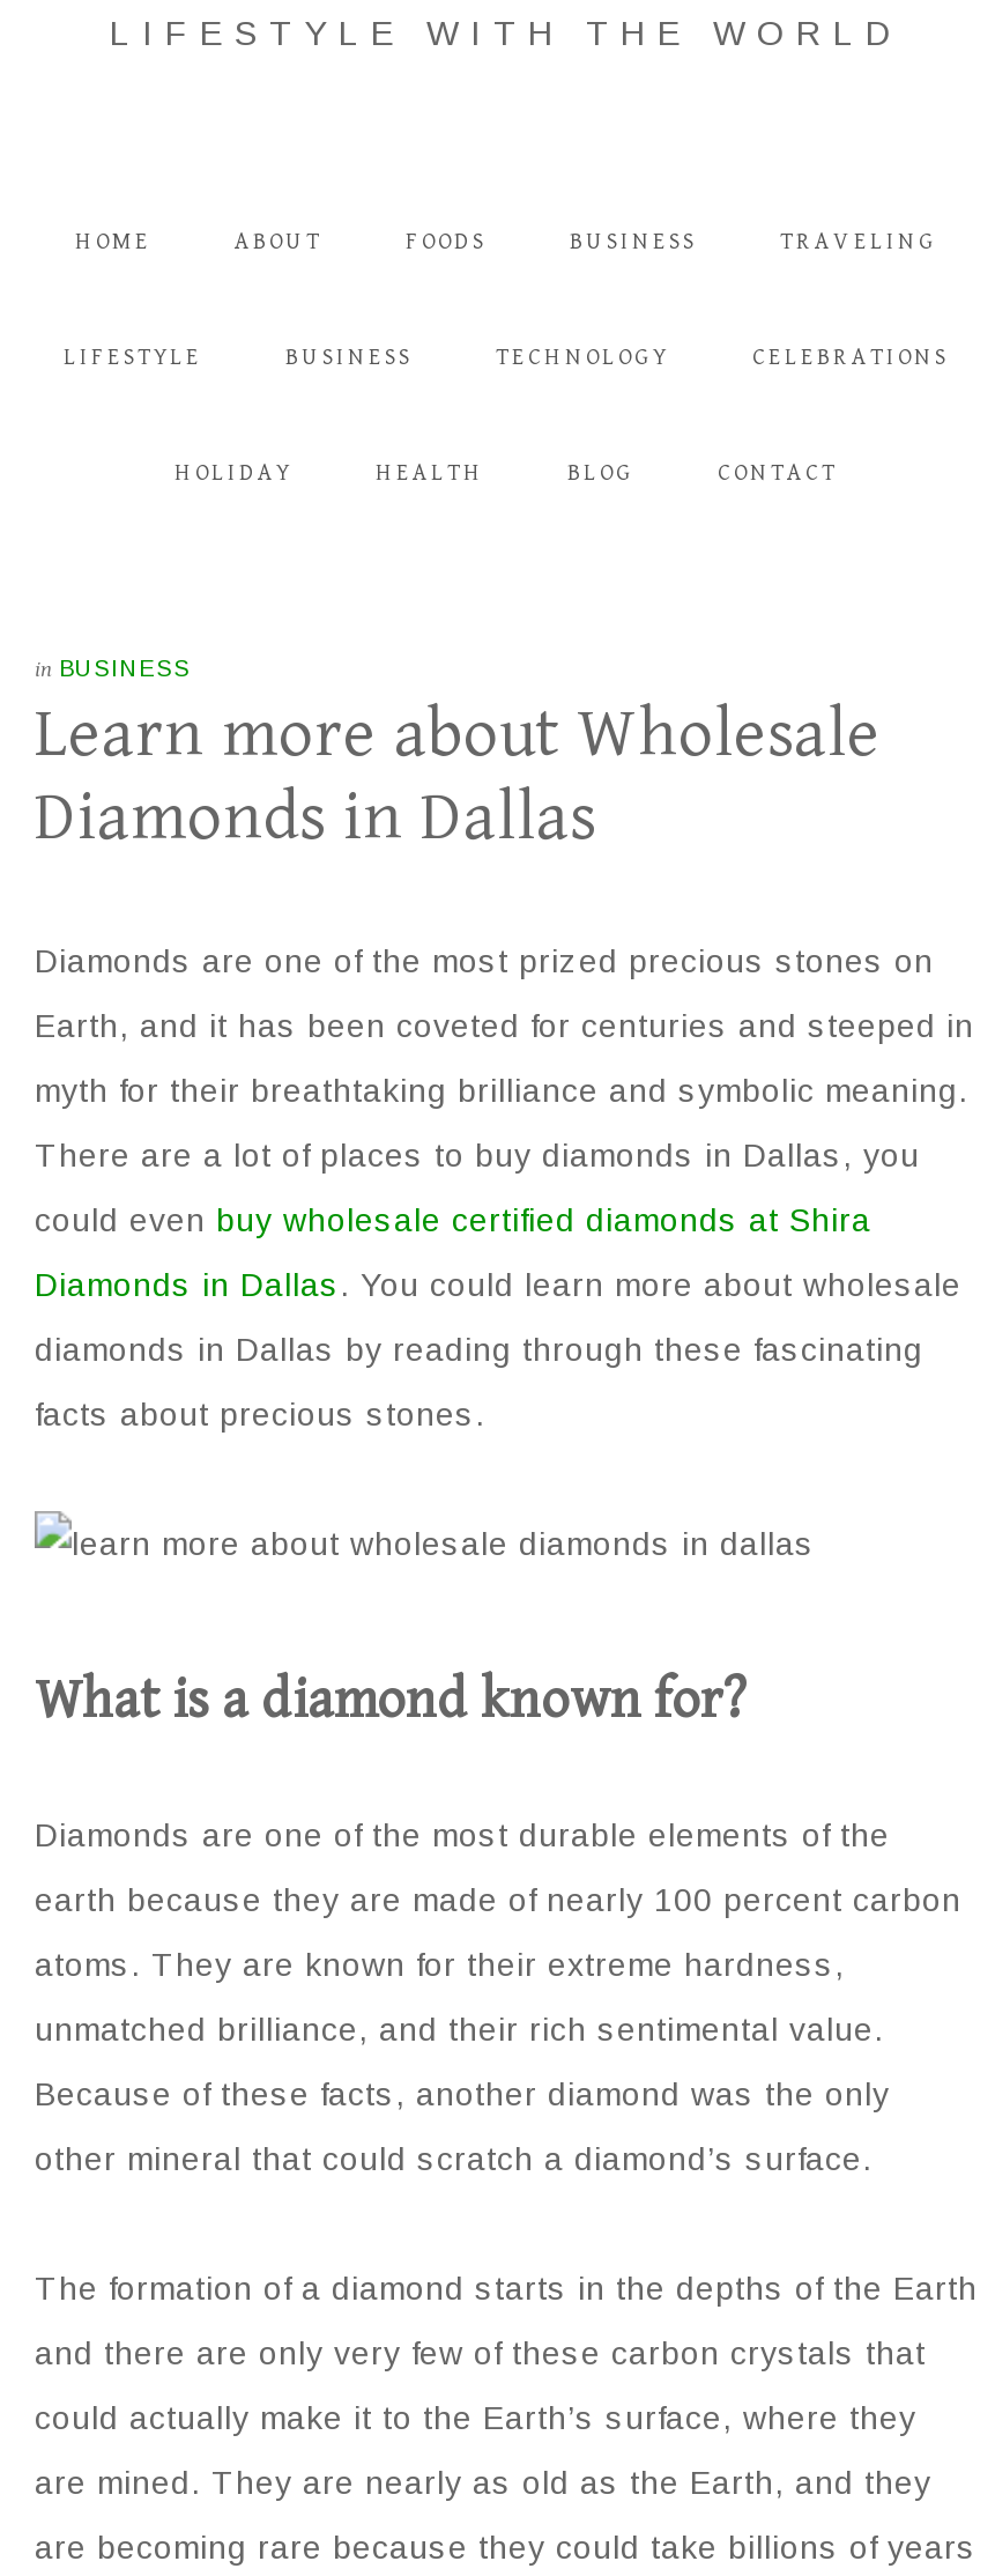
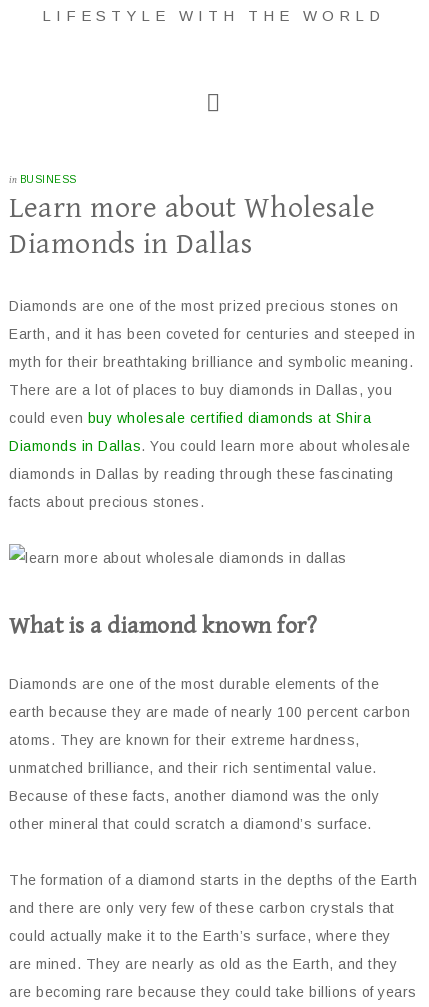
- HOME
- ABOUT
- FOODS
- BUSINESS
- TRAVELING

- LIFESTYLE
- BUSINESS
- TECHNOLOGY
- CELEBRATIONS

- HOLIDAY
- HEALTH
- BLOG
- CONTACT
